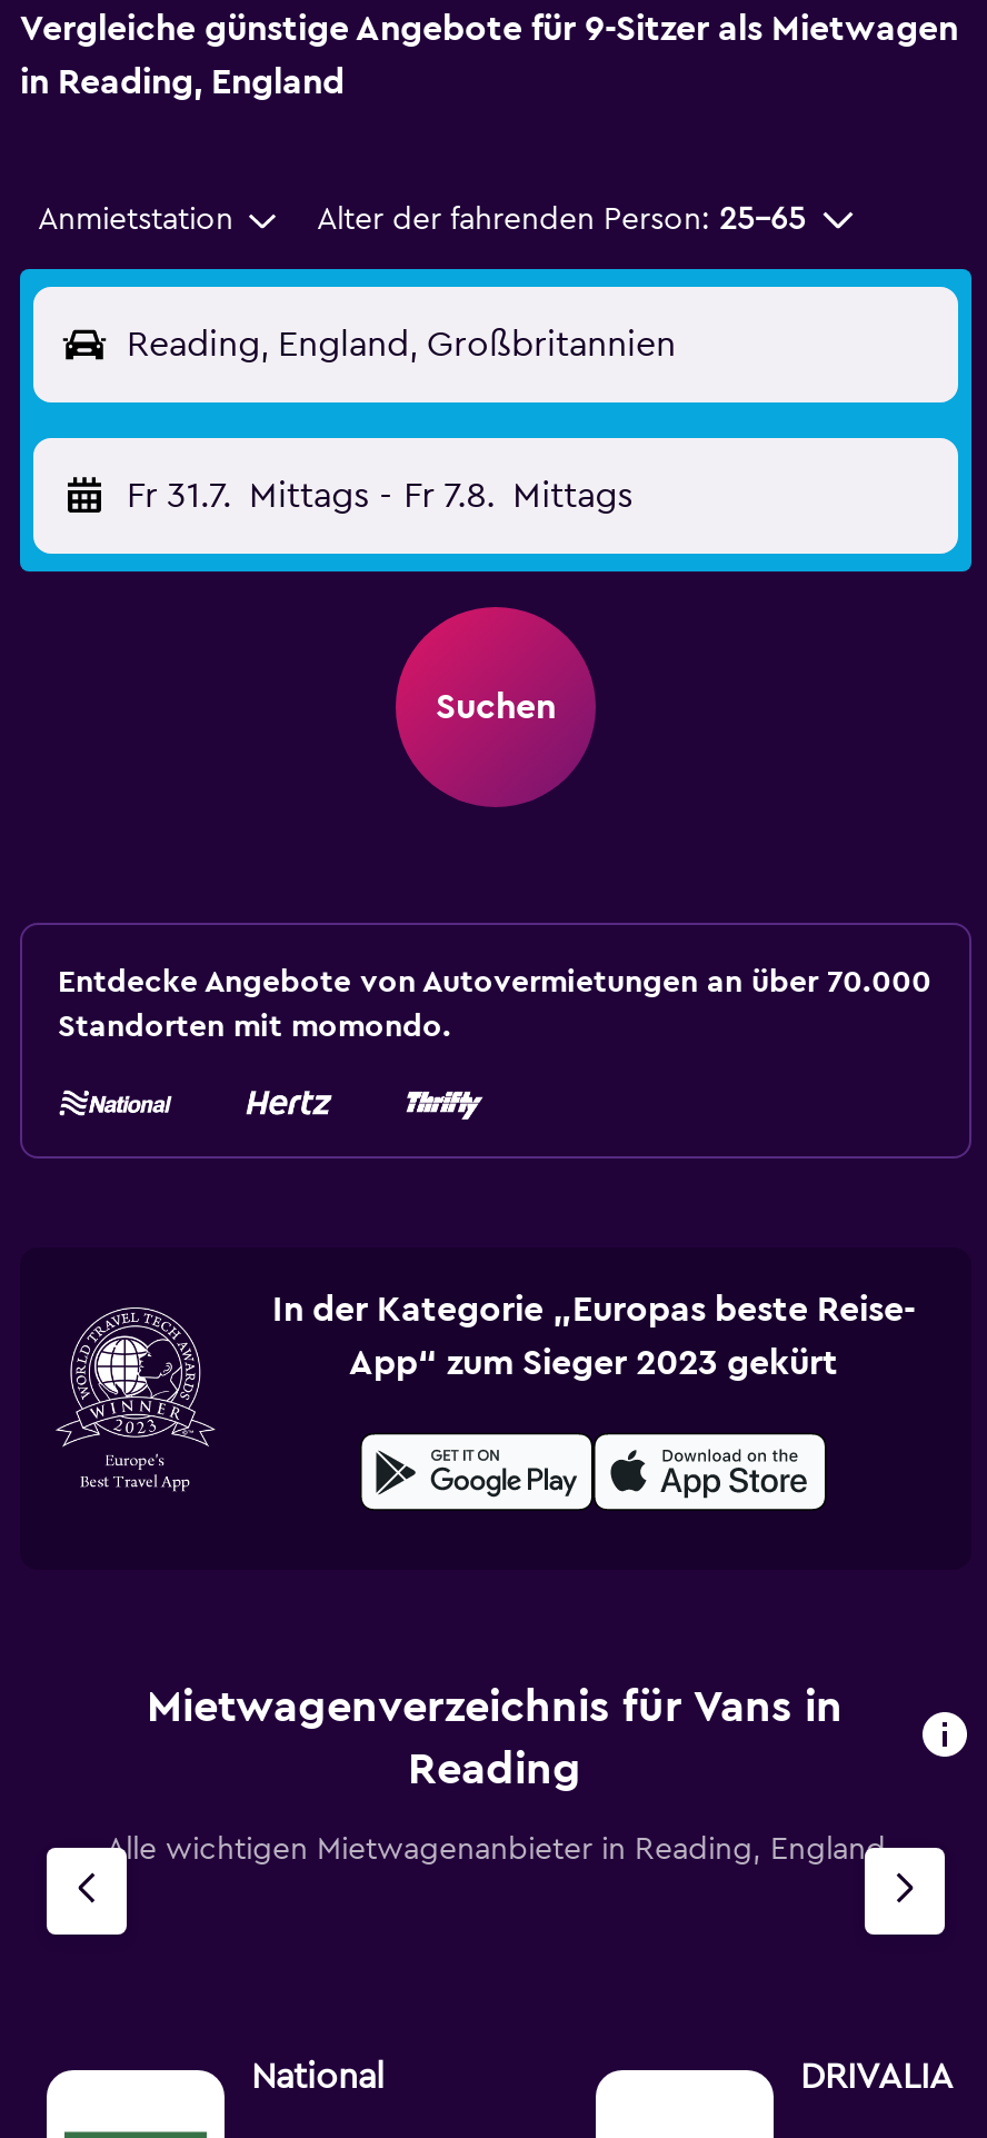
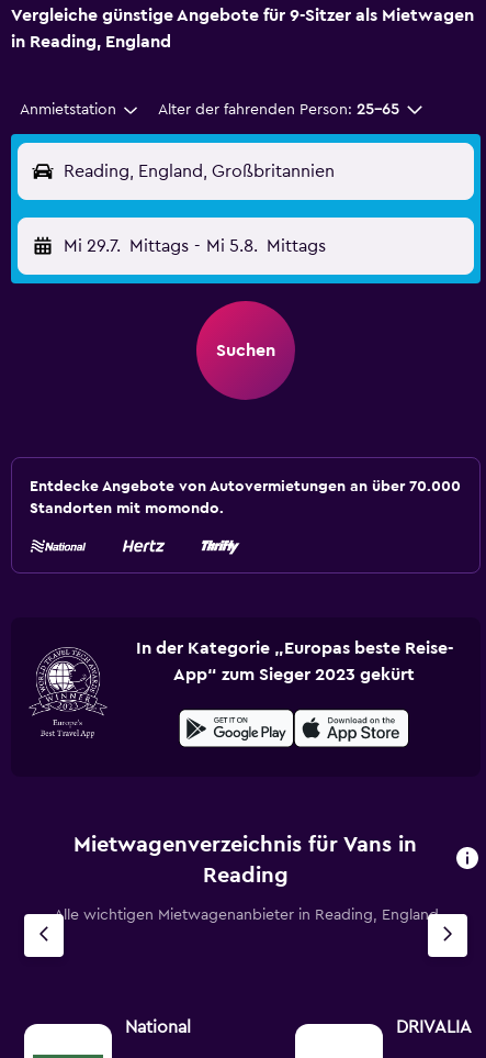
- Fr 31.7. Mittags - Fr 7.8. Mittags
+ Mi 29.7. Mittags - Mi 5.8. Mittags
